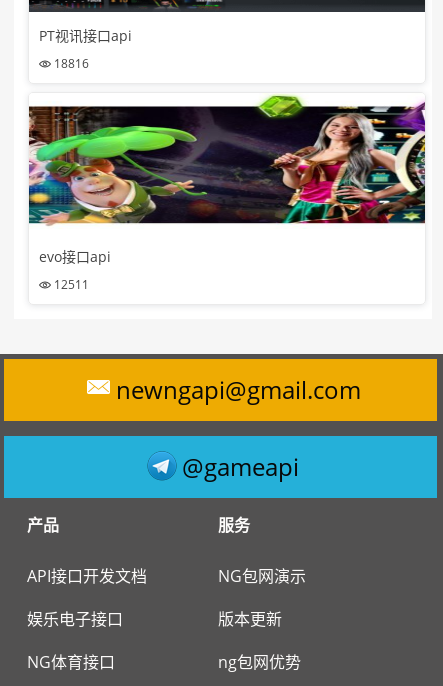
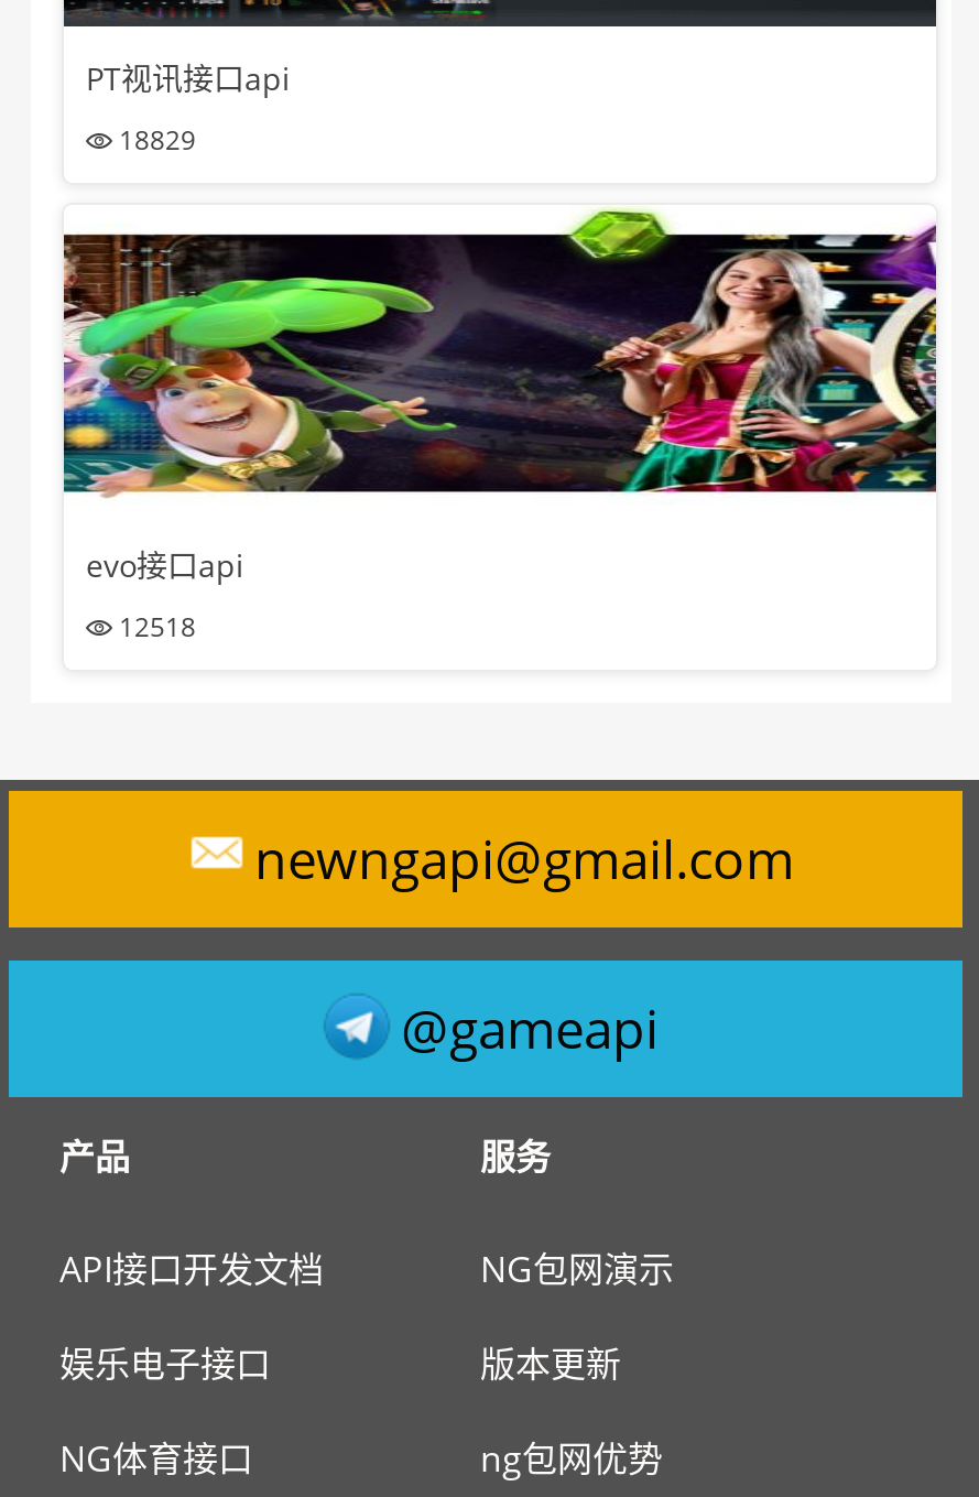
- 18816
+ 18829

- 12511
+ 12518
